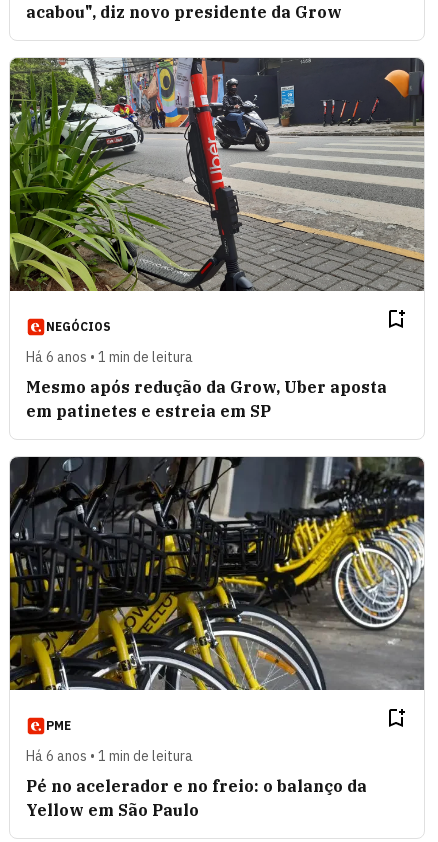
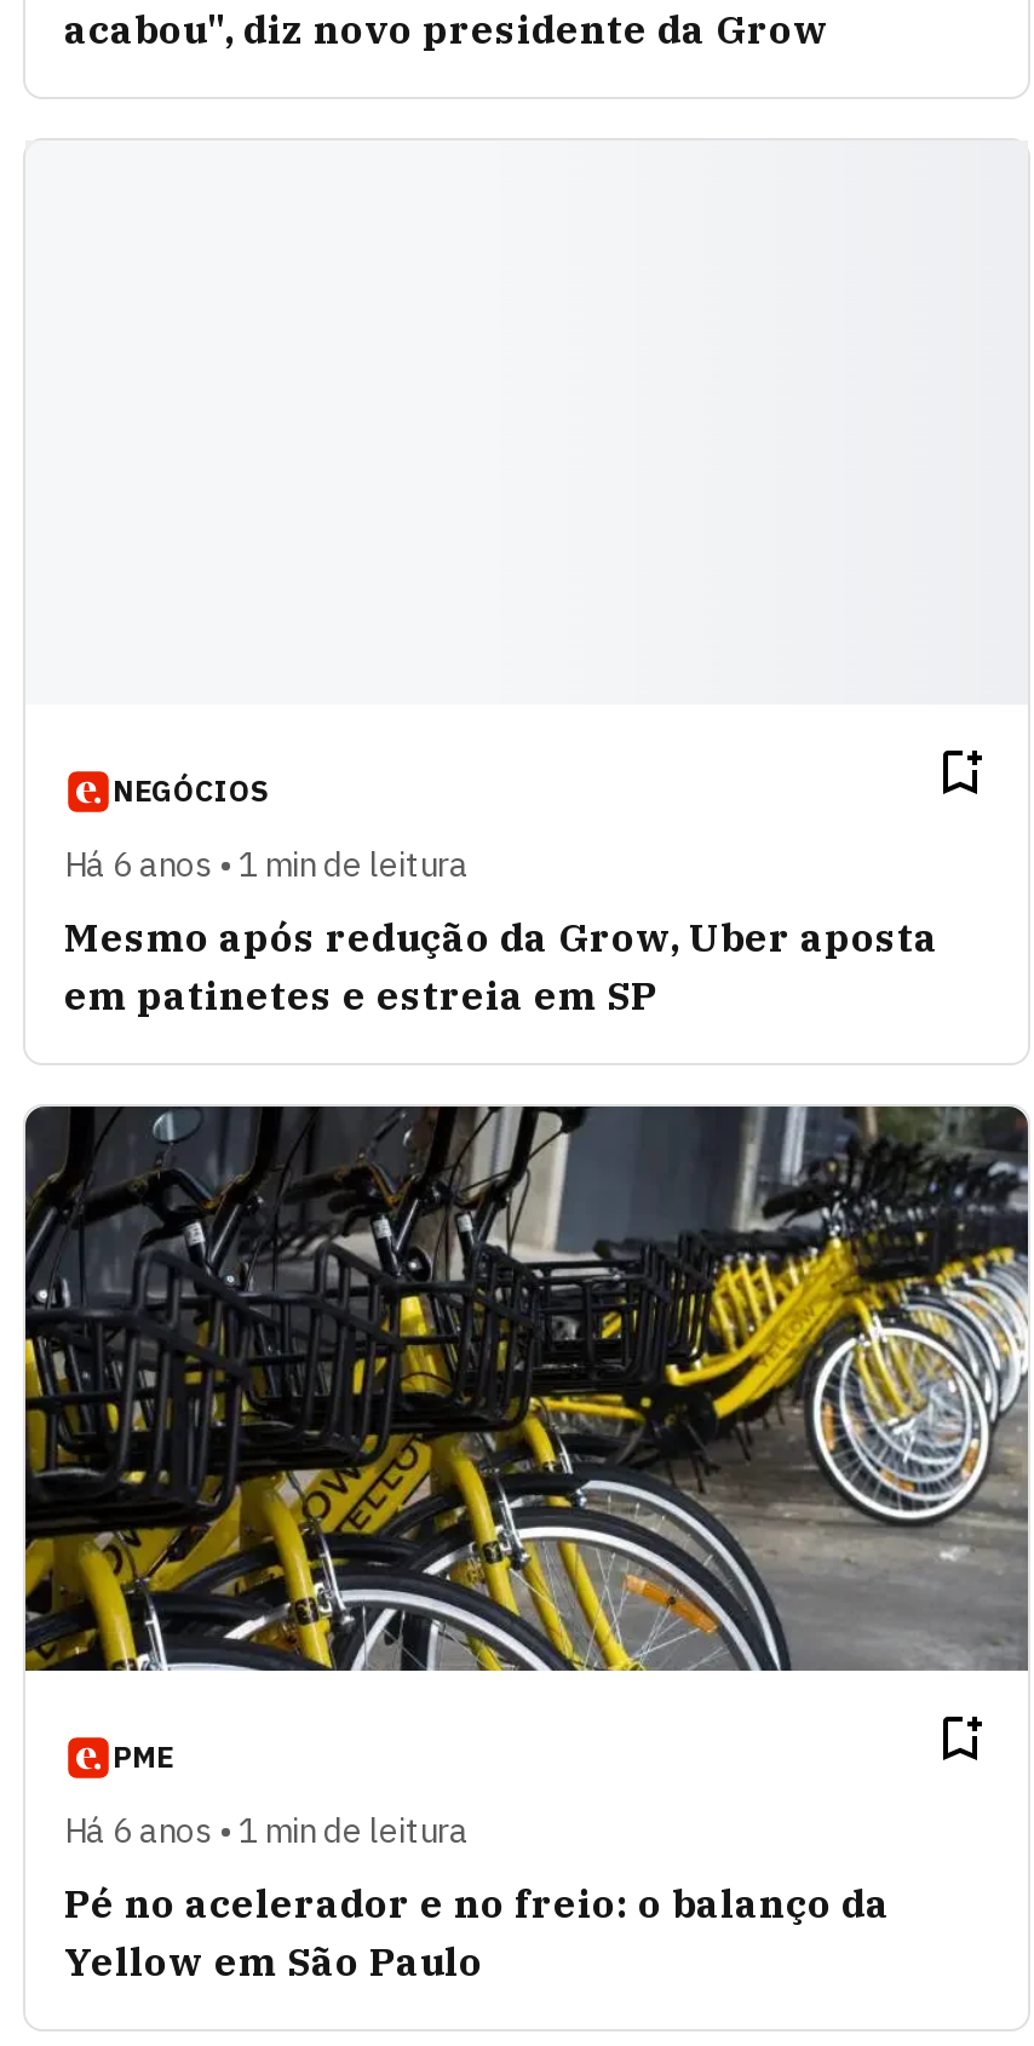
- [image]
